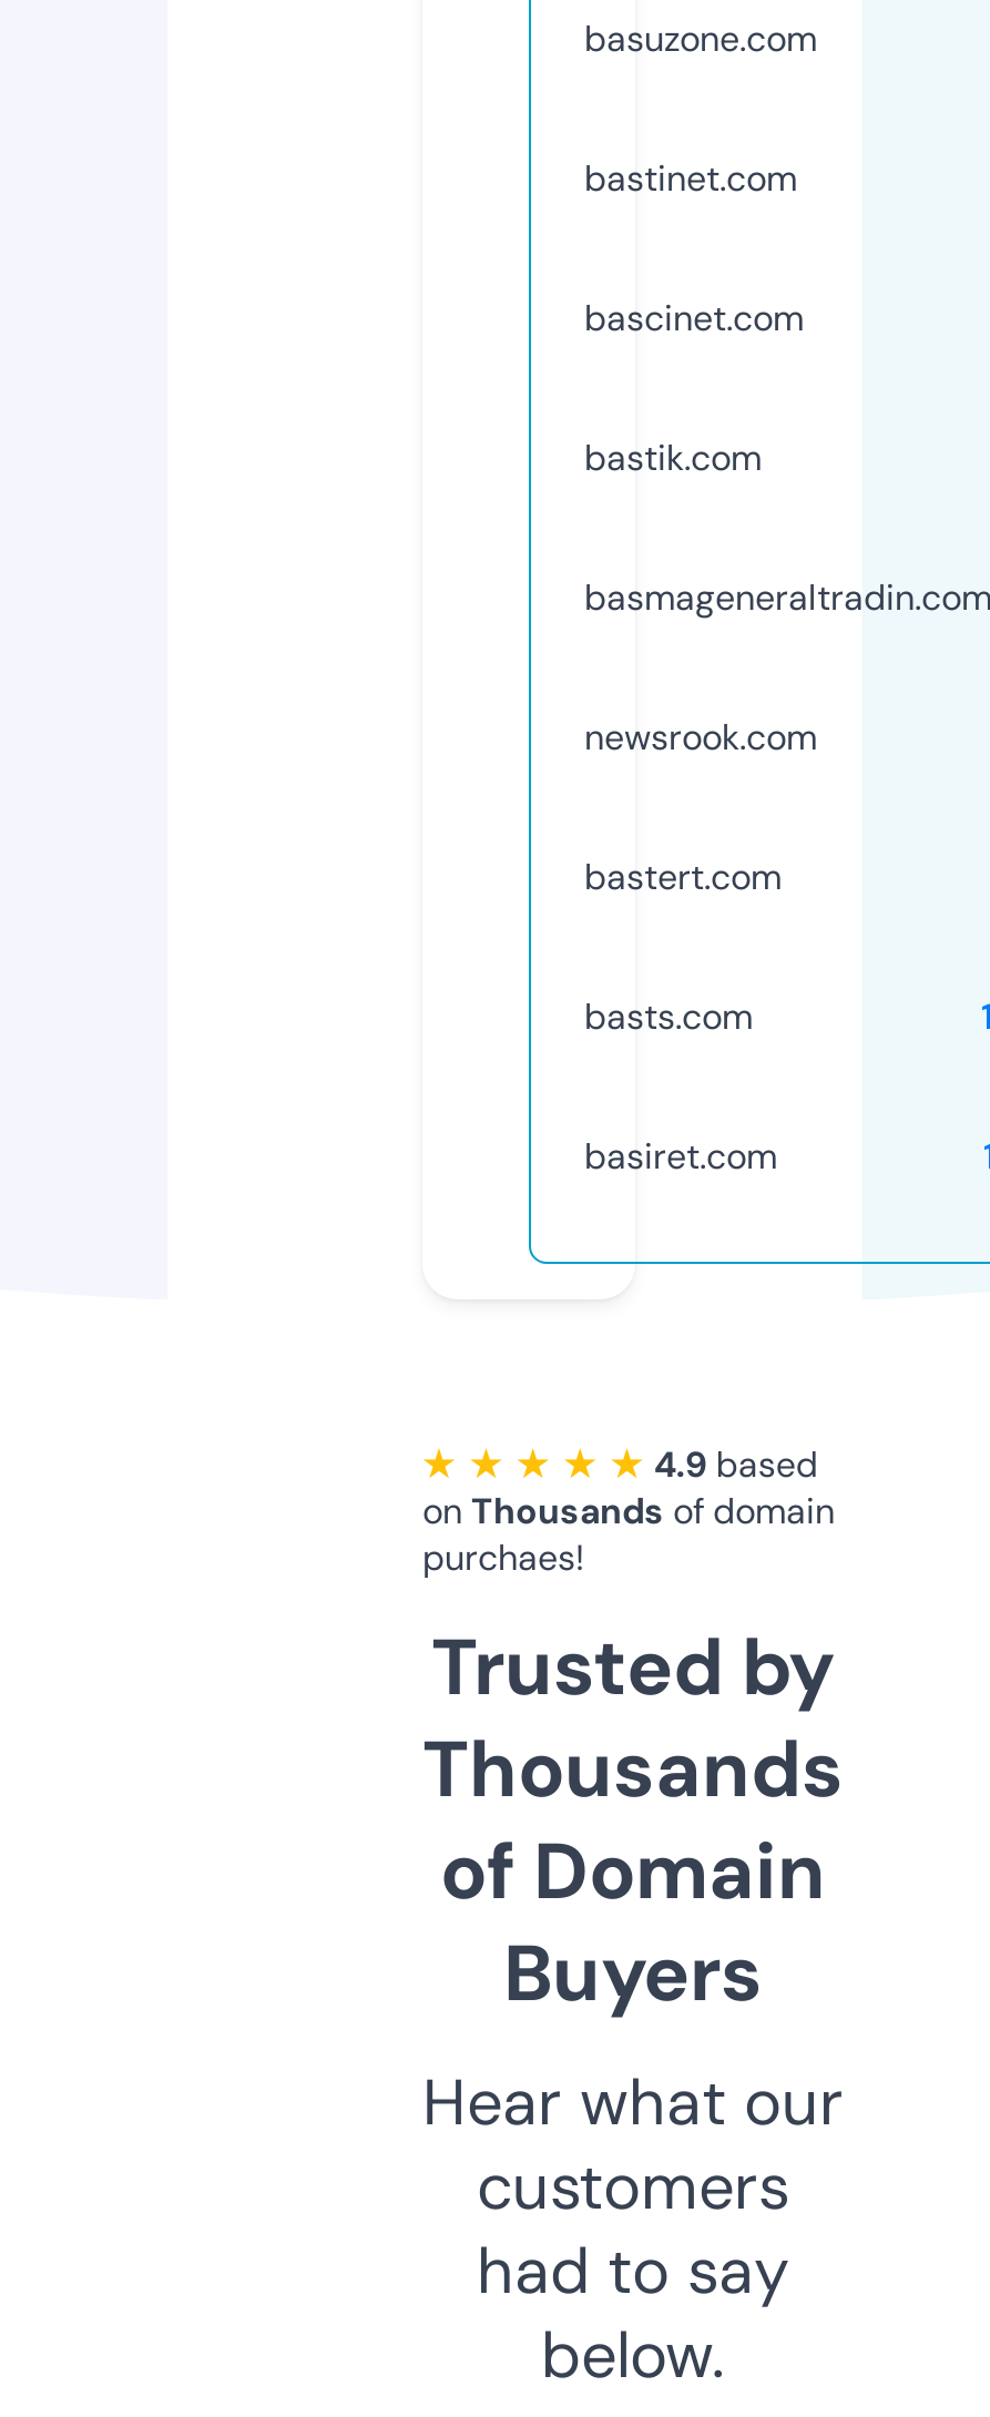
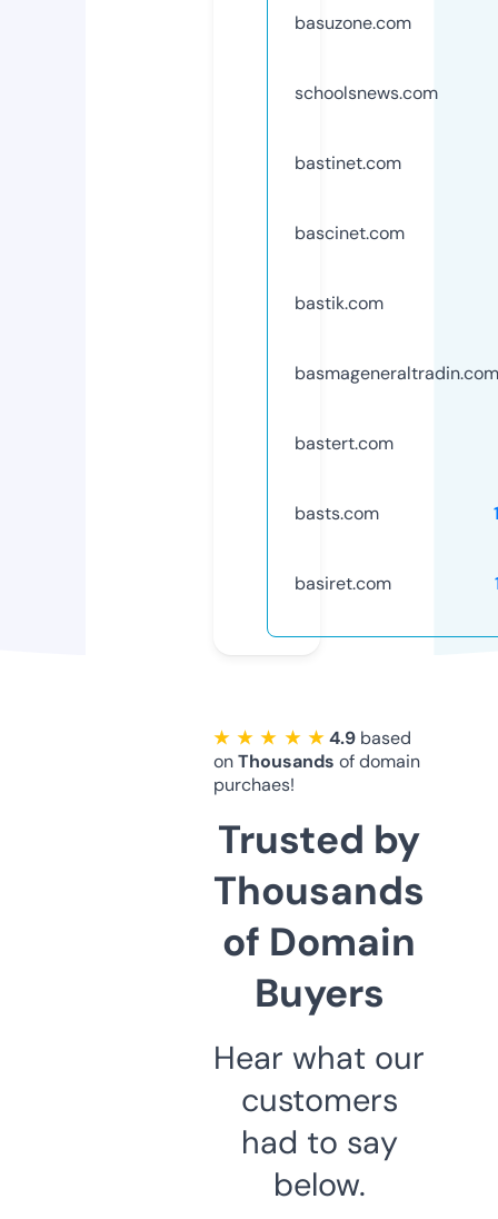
+ schoolsnews.com

moved down: bastinet.com | bascinet.com | bastik.com | basmageneraltradin.com

- newsrook.com
